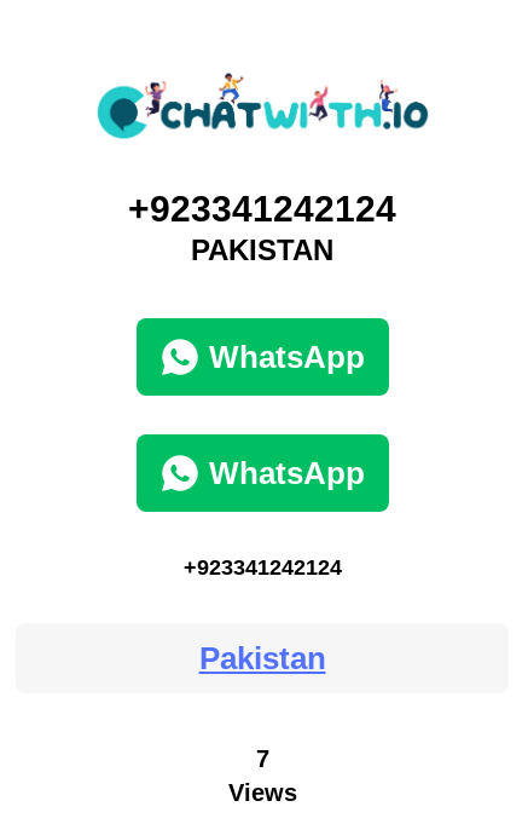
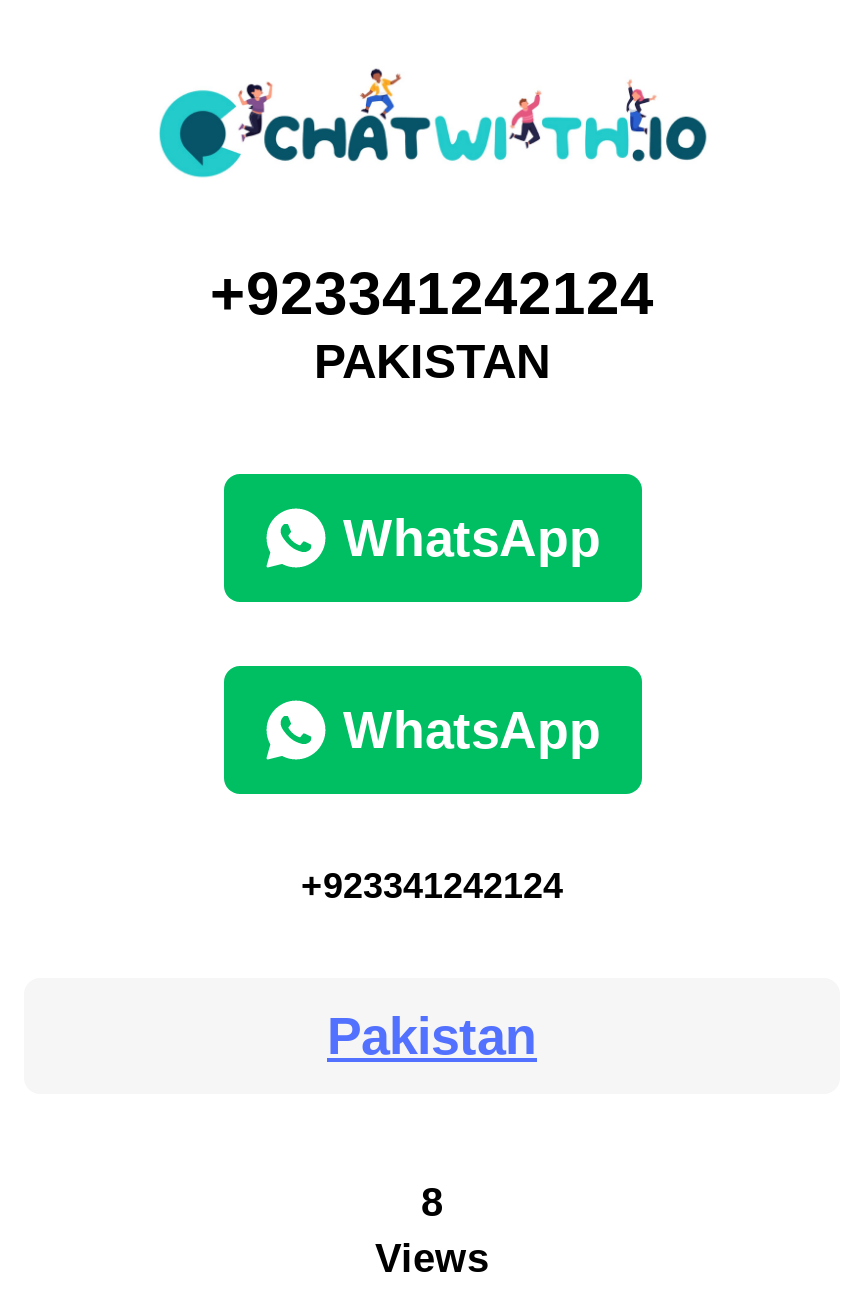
- 7
+ 8
